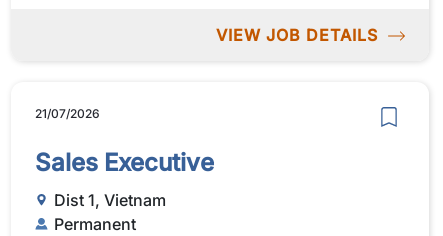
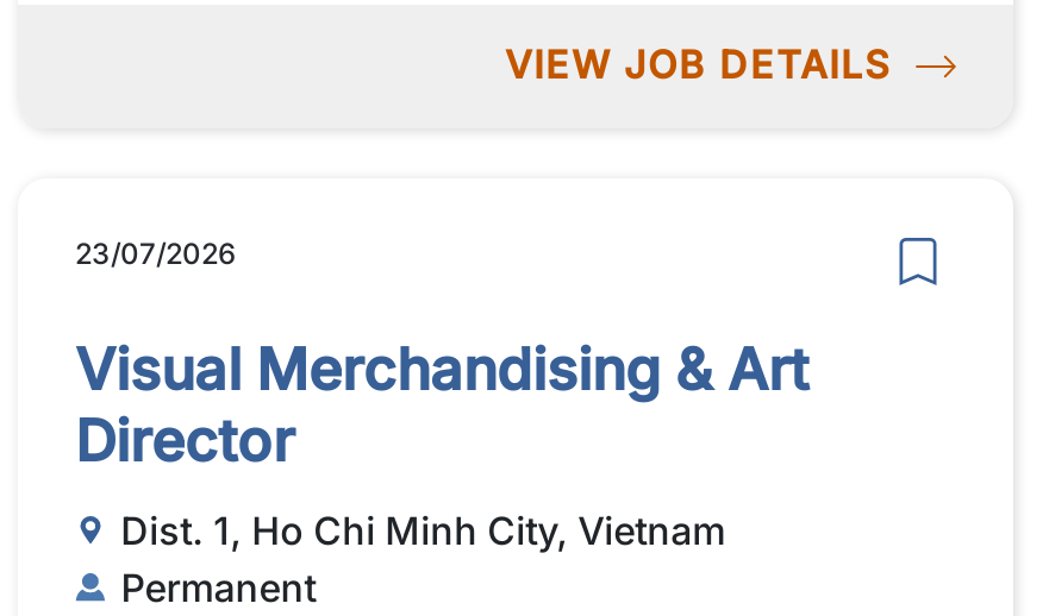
- 21/07/2026
+ 23/07/2026

- Sales Executive
- Dist 1, Vietnam
+ Visual Merchandising & Art
+ Director
+ Dist. 1, Ho Chi Minh City, Vietnam
